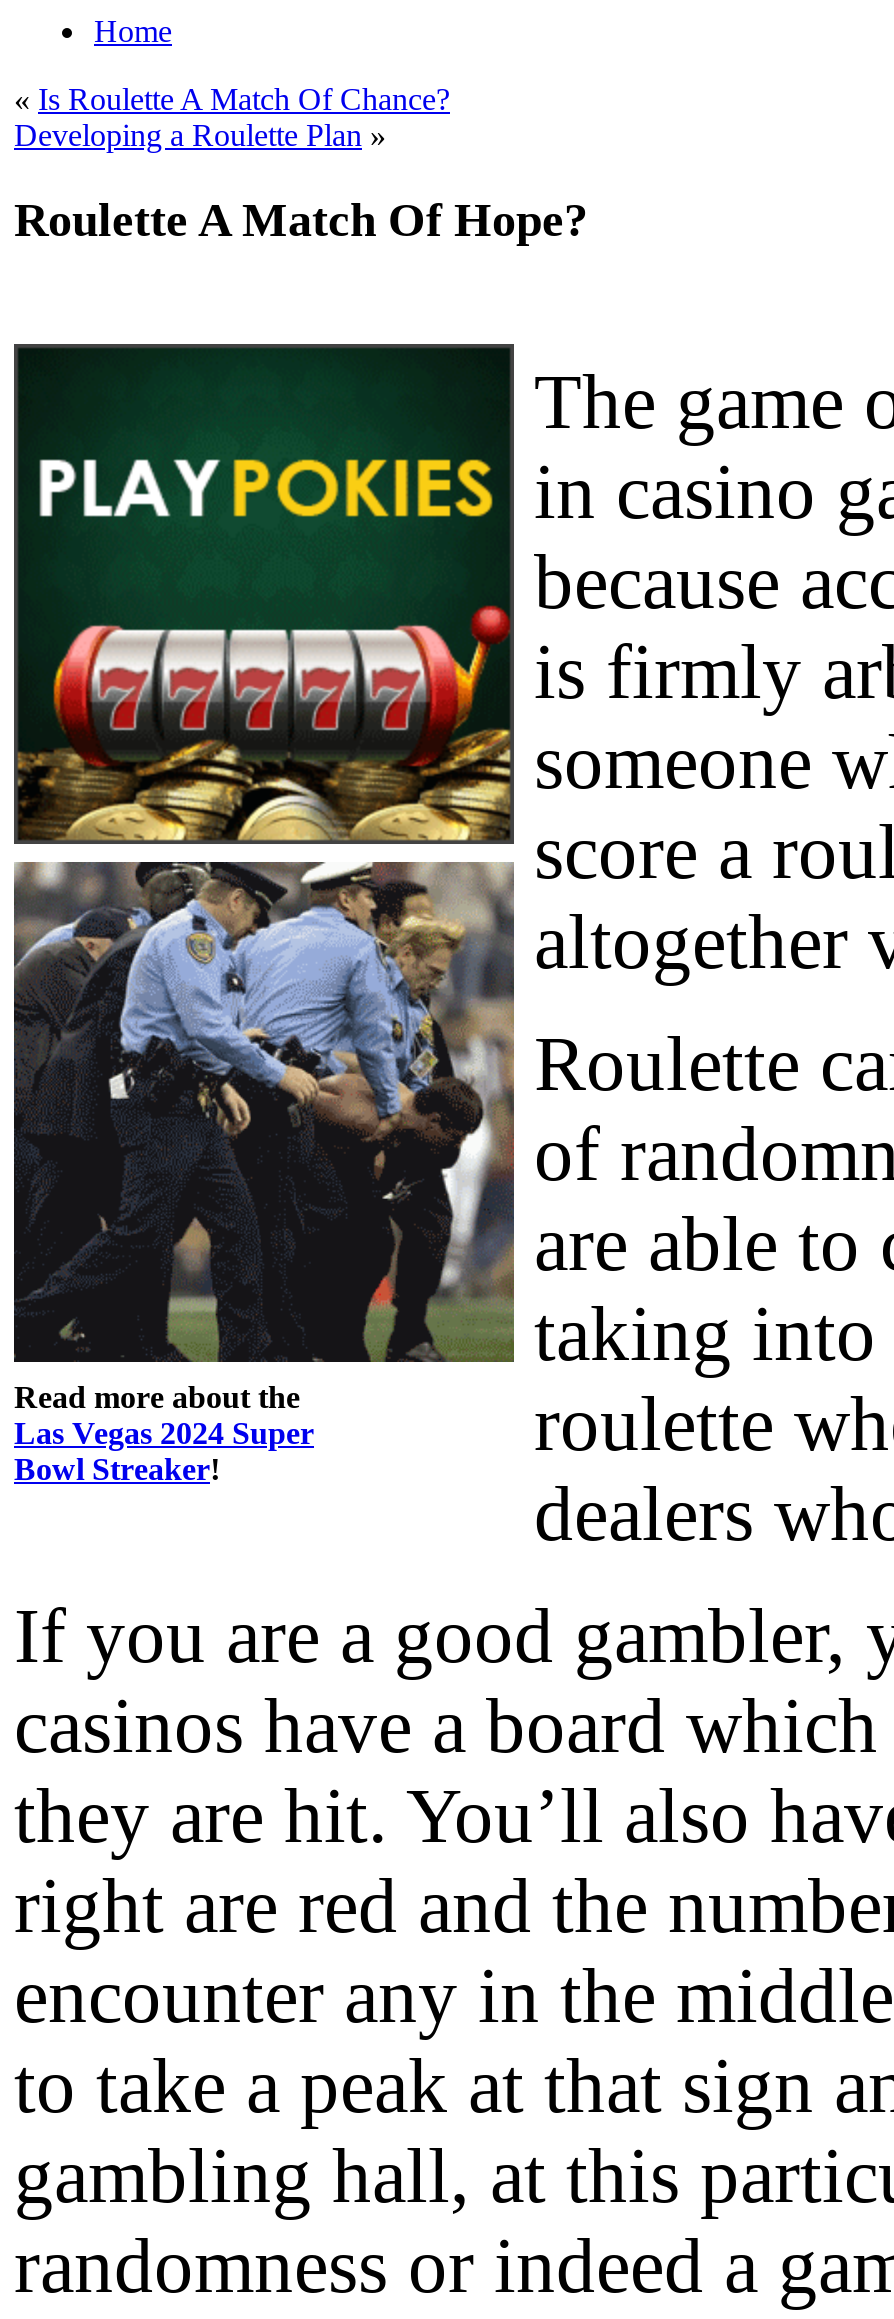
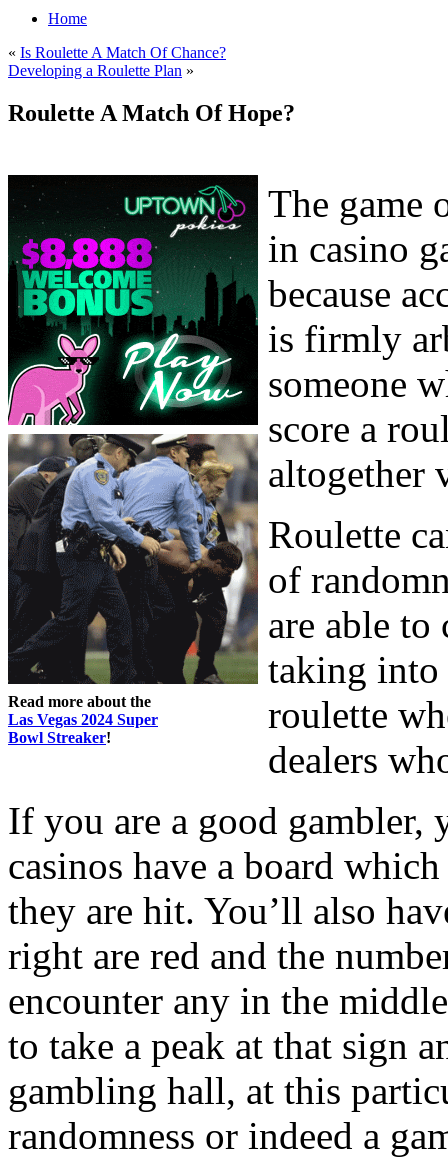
- [image]
+ [image]
